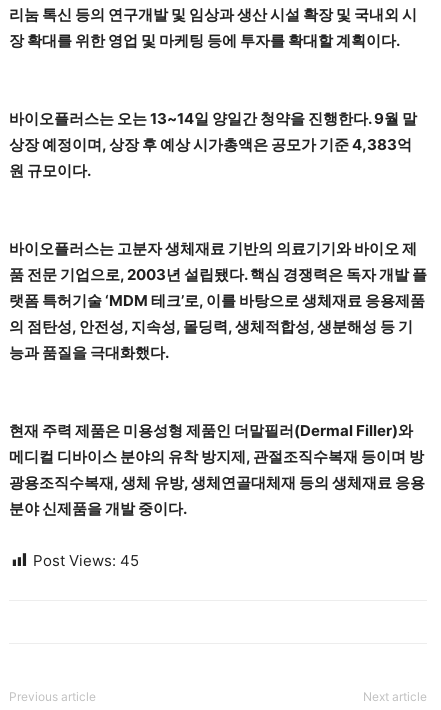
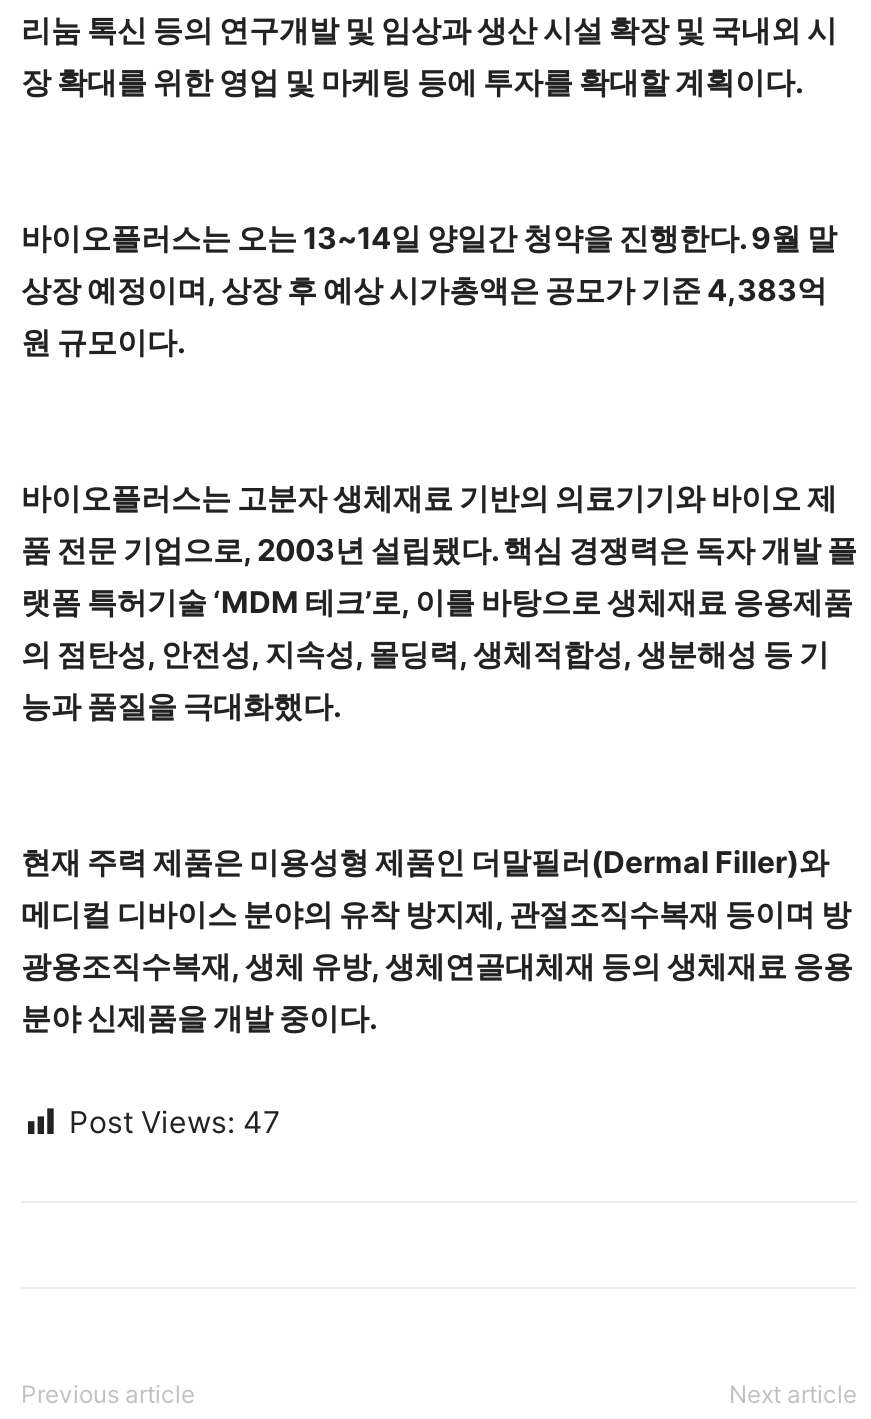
- Post Views: 45
+ Post Views: 47
